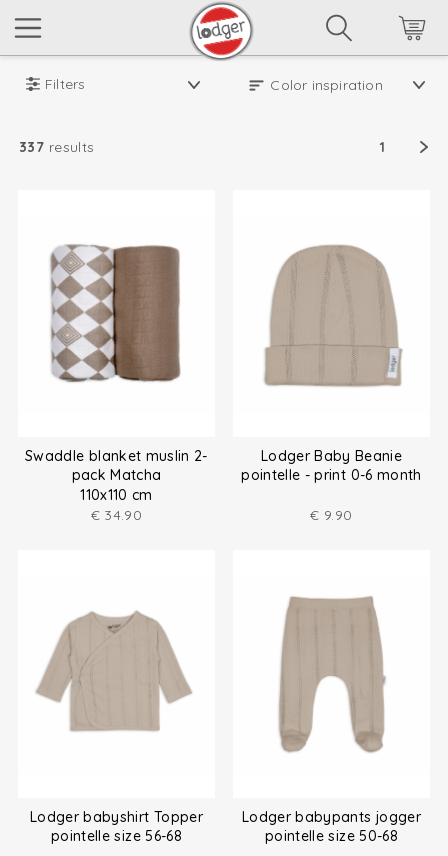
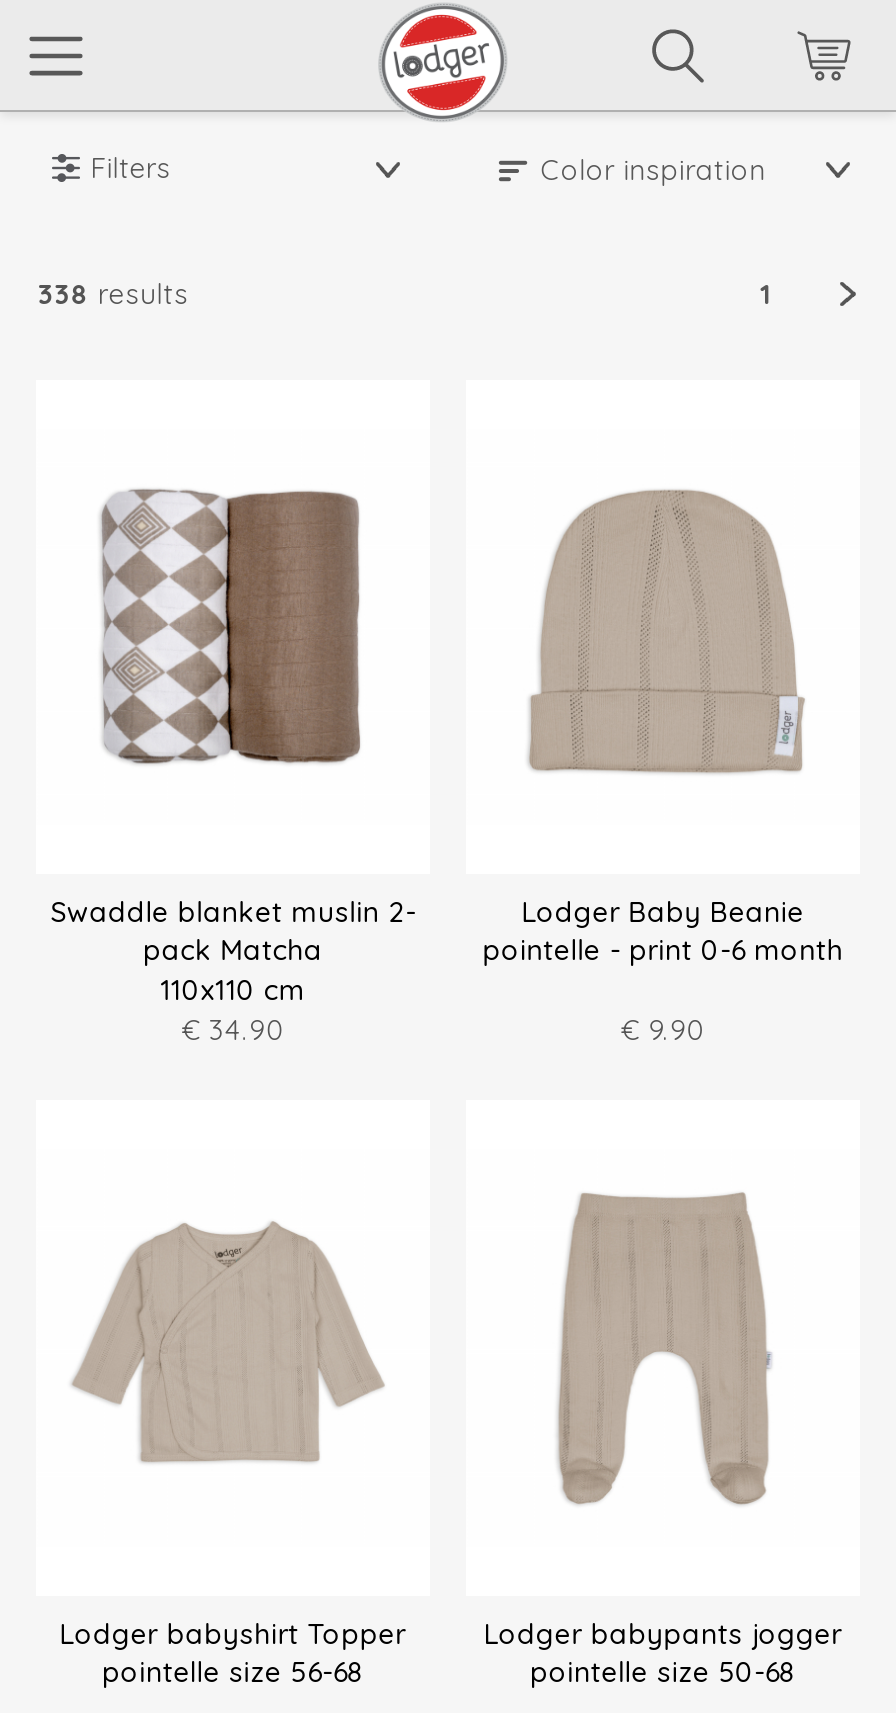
- 337 results
+ 338 results
